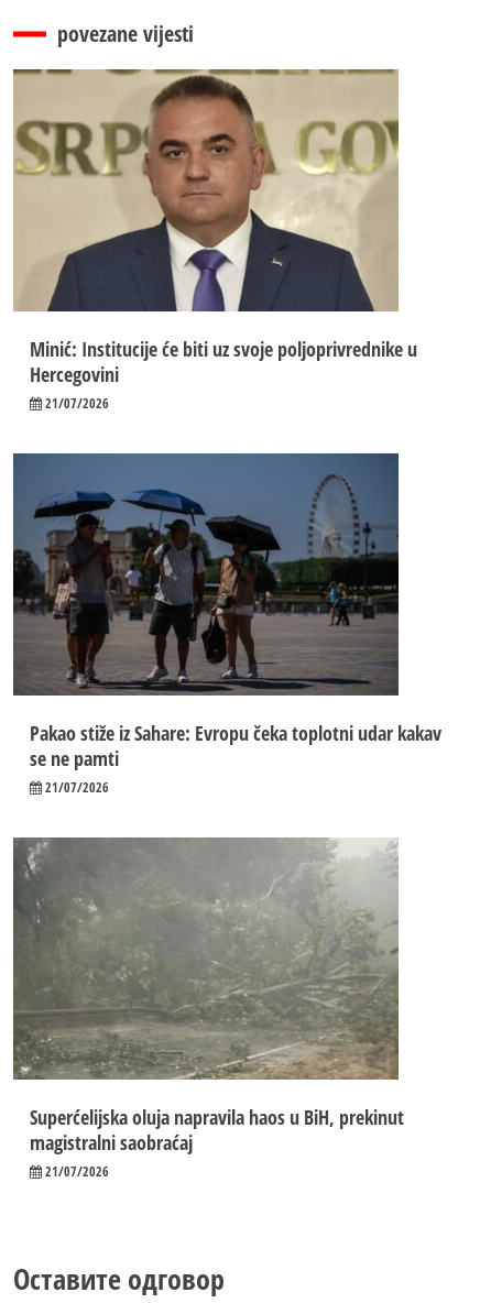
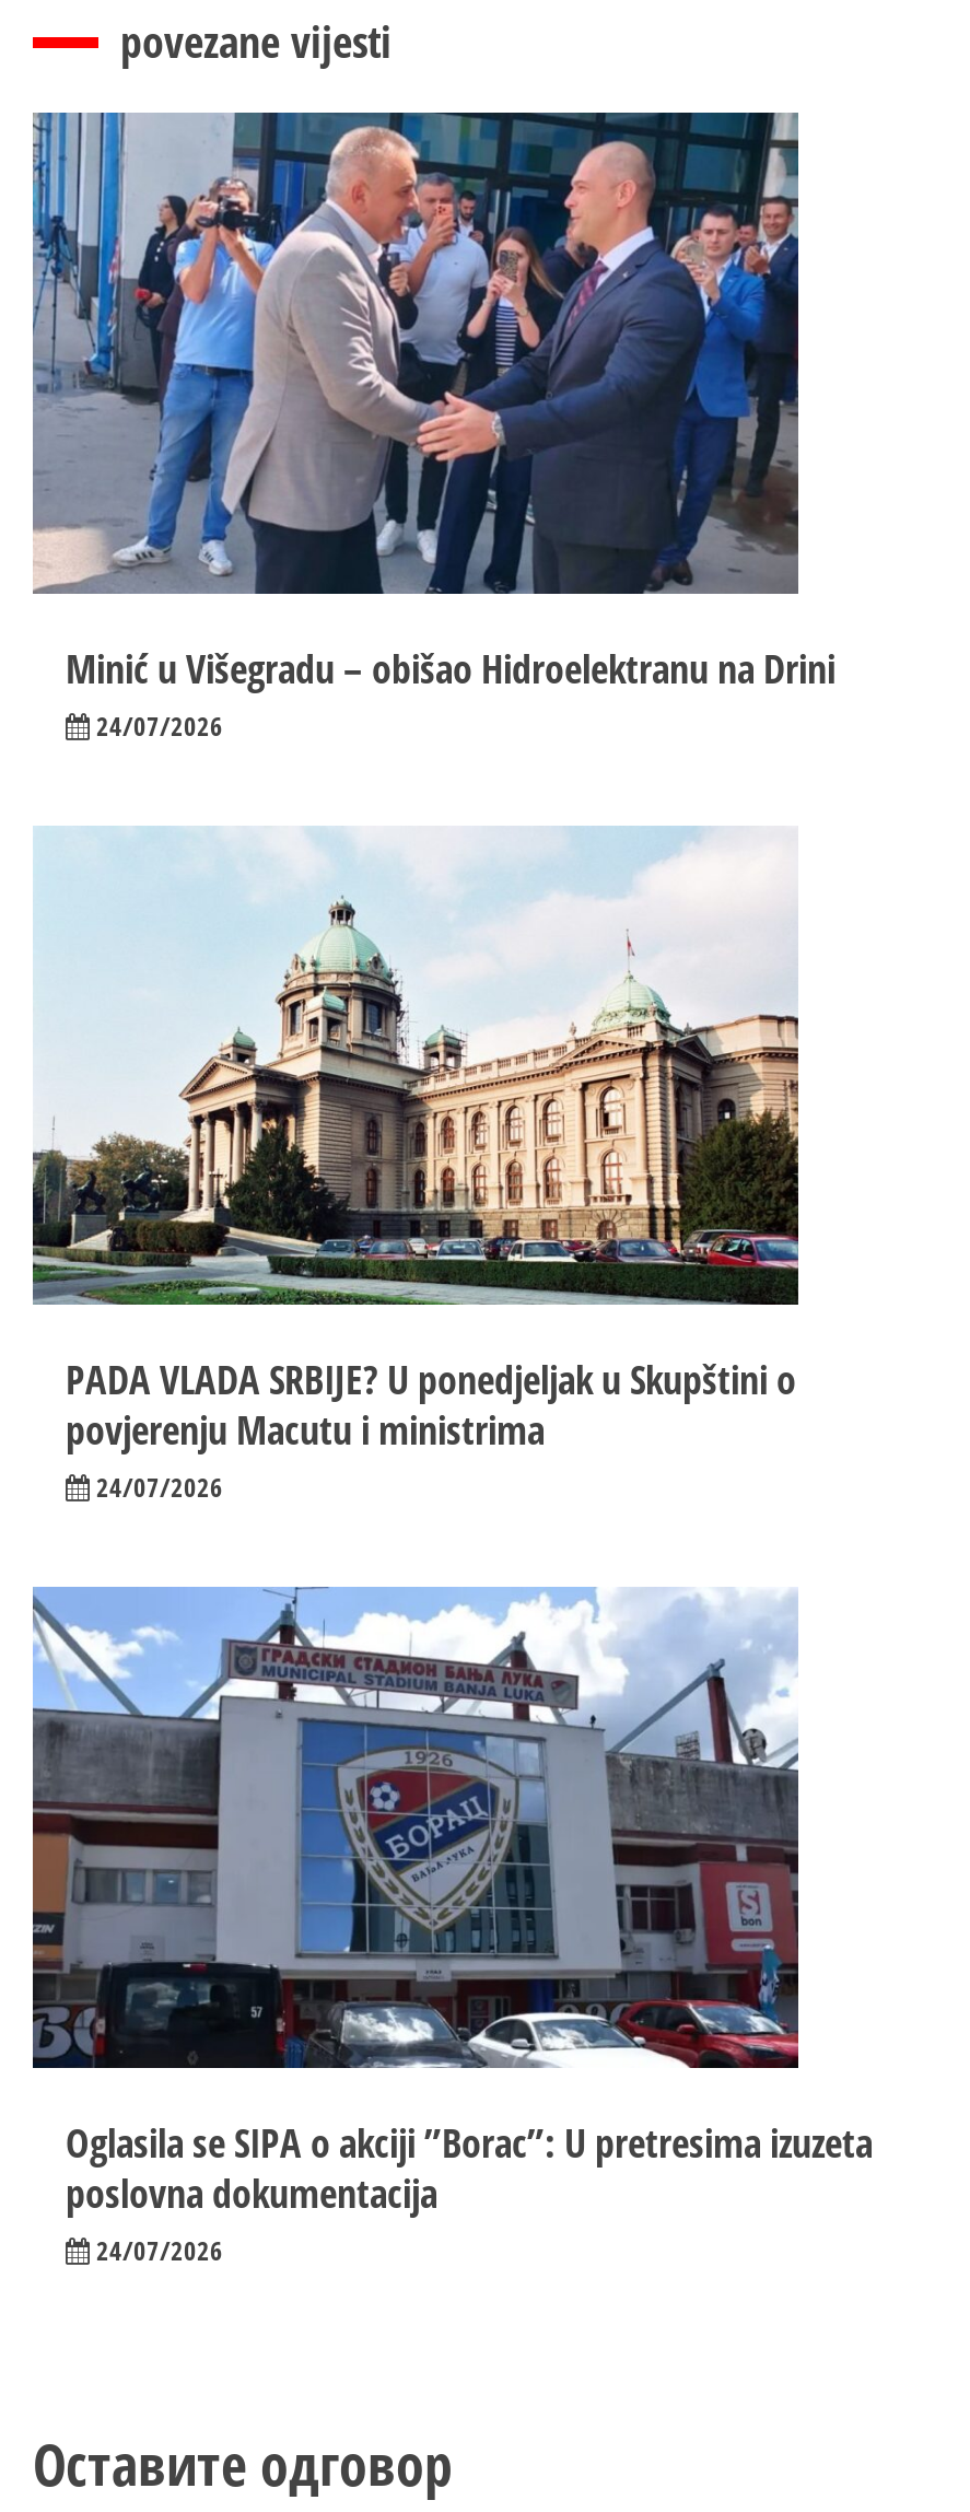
- [image]
- Minić: Institucije će biti uz svoje poljoprivrednike u
- Hercegovini
- 21/07/2026
+ [image]
+ Minić u Višegradu – obišao Hidroelektranu na Drini
+ 24/07/2026

- [image]
- Pakao stiže iz Sahare: Evropu čeka toplotni udar kakav
- se ne pamti
- 21/07/2026
+ [image]
+ PADA VLADA SRBIJE? U ponedjeljak u Skupštini o
+ povjerenju Macutu i ministrima
+ 24/07/2026

- [image]
- Superćelijska oluja napravila haos u BiH, prekinut
- magistralni saobraćaj
- 21/07/2026
+ [image]
+ Oglasila se SIPA o akciji ”Borac”: U pretresima izuzeta
+ poslovna dokumentacija
+ 24/07/2026
